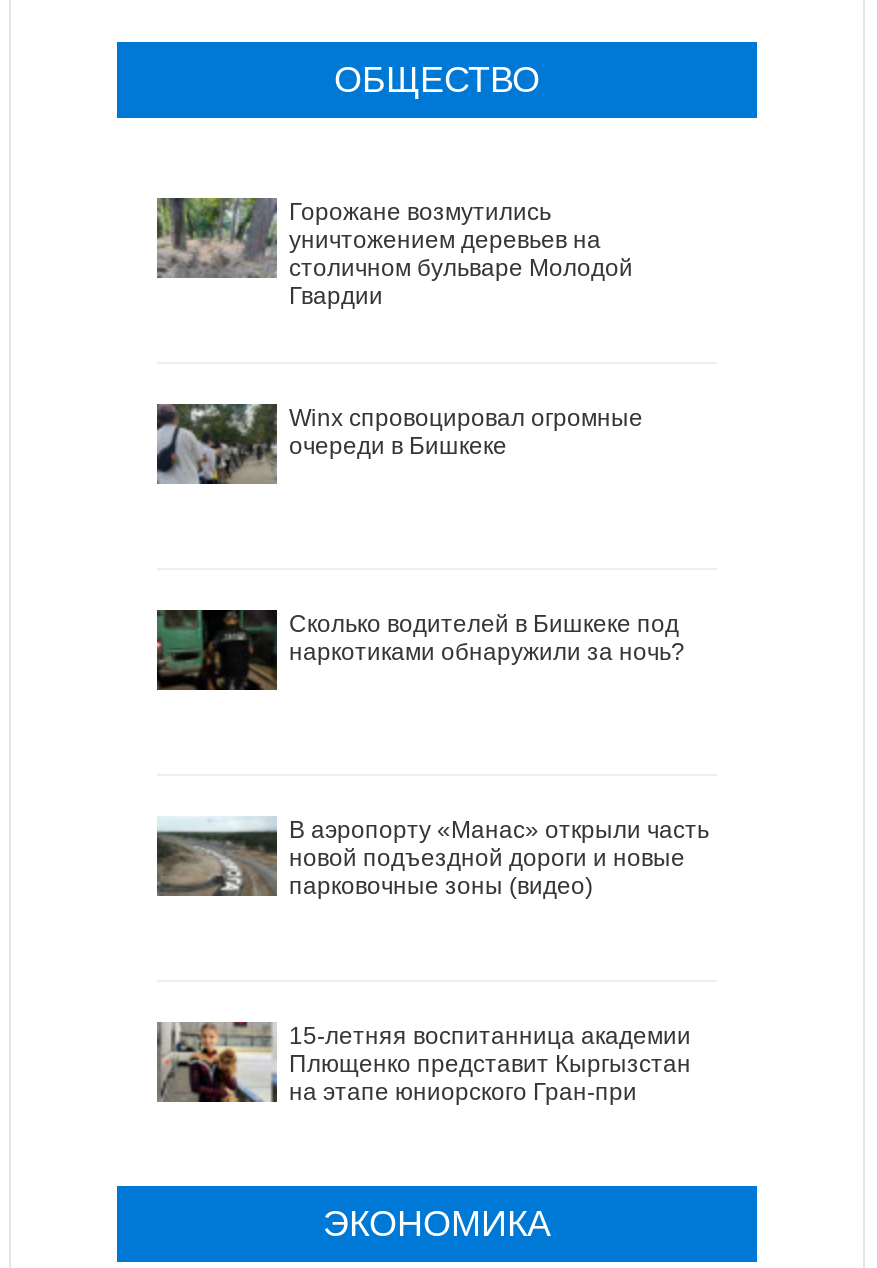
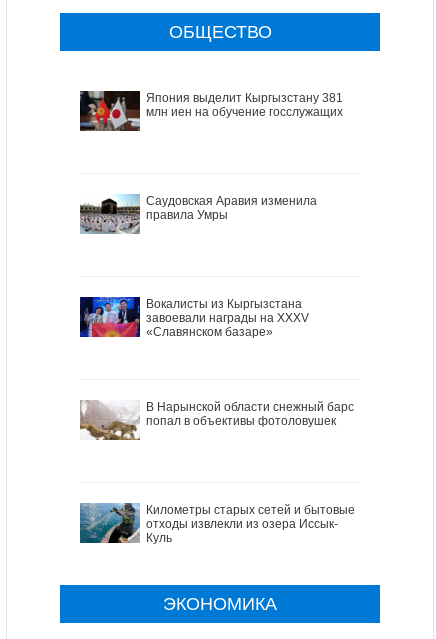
- [image]
- Горожане возмутились
- уничтожением деревьев на
- столичном бульваре Молодой
- Гвардии
+ [image]
+ Япония выделит Кыргызстану 381
+ млн иен на обучение госслужащих

- [image]
- Winx спровоцировал огромные
- очереди в Бишкеке
+ [image]
+ Саудовская Аравия изменила
+ правила Умры

- [image]
- Сколько водителей в Бишкеке под
- наркотиками обнаружили за ночь?
+ [image]
+ Вокалисты из Кыргызстана
+ завоевали награды на XXXV
+ «Славянском базаре»

- [image]
- В аэропорту «Манас» открыли часть
- новой подъездной дороги и новые
- парковочные зоны (видео)
+ [image]
+ В Нарынской области снежный барс
+ попал в объективы фотоловушек

- [image]
- 15-летняя воспитанница академии
- Плющенко представит Кыргызстан
- на этапе юниорского Гран-при
+ [image]
+ Километры старых сетей и бытовые
+ отходы извлекли из озера Иссык-
+ Куль
